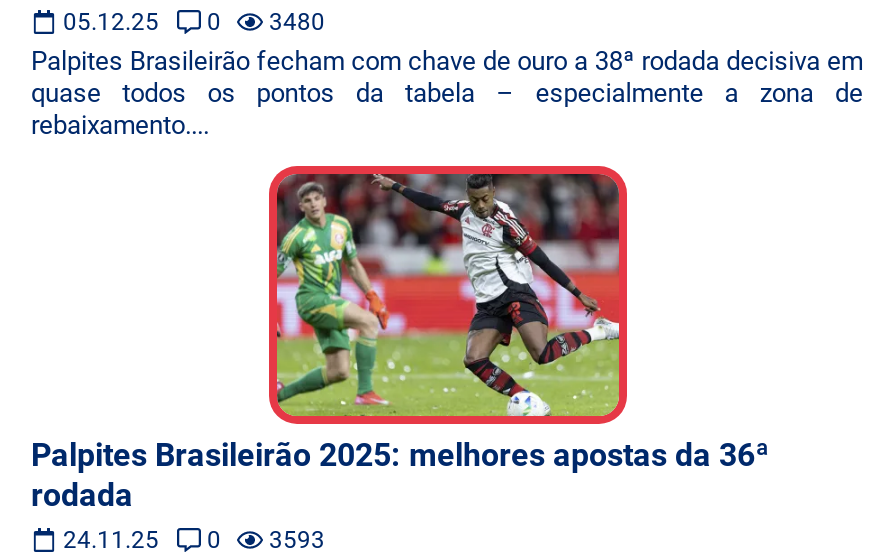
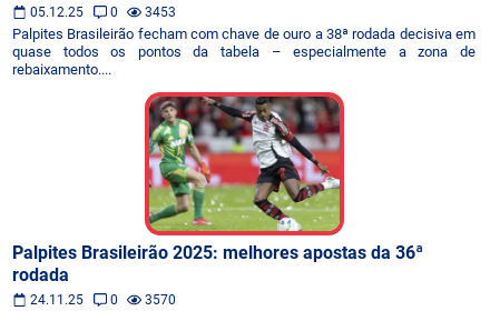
- 05.12.25 0 3480
+ 05.12.25 0 3453

- 24.11.25 0 3593
+ 24.11.25 0 3570
